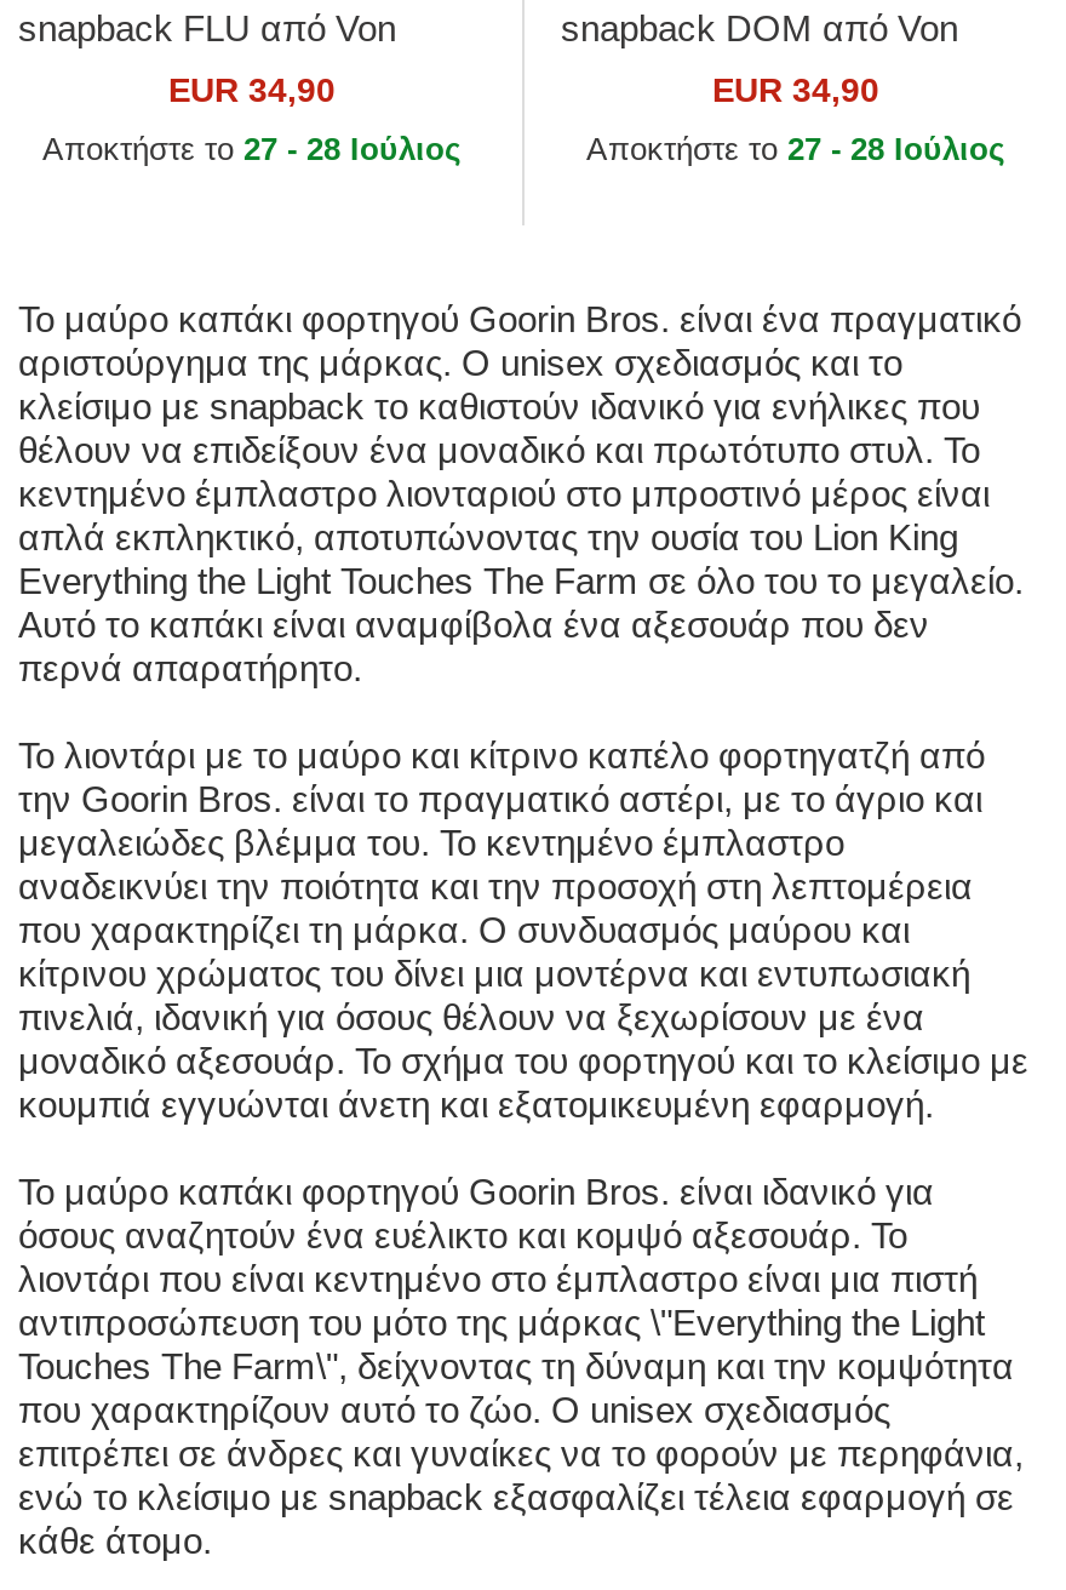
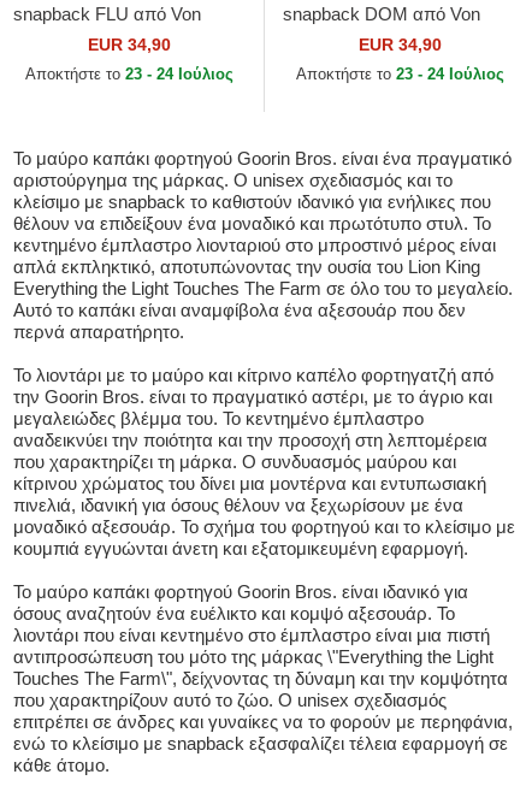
- Αποκτήστε το 27 - 28 Ιούλιος
+ Αποκτήστε το 23 - 24 Ιούλιος

- Αποκτήστε το 27 - 28 Ιούλιος
+ Αποκτήστε το 23 - 24 Ιούλιος
